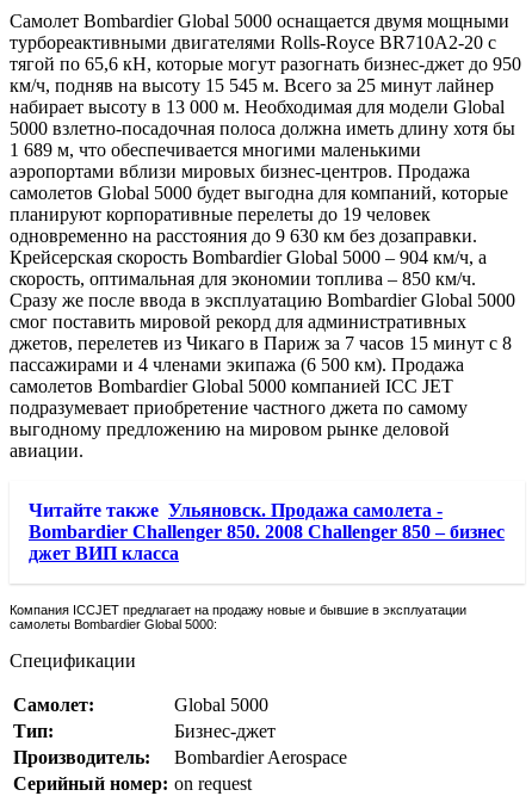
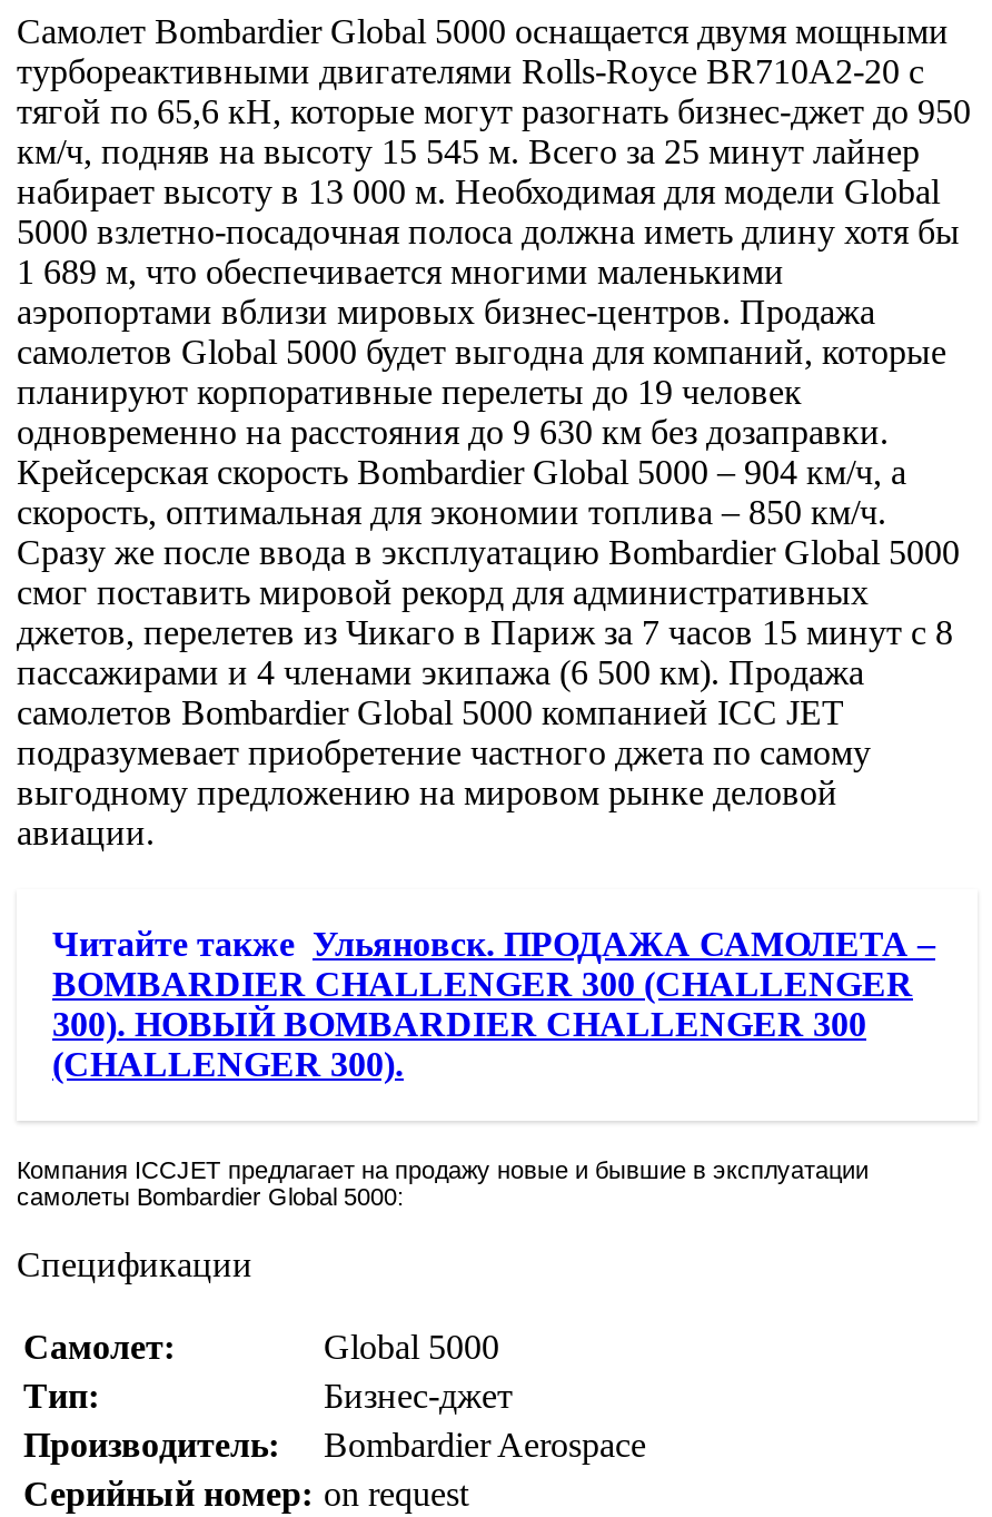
- Читайте также Ульяновск. Продажа самолета -
- Bombardier Challenger 850. 2008 Challenger 850 – бизнес
- джет ВИП класса
+ Читайте также Ульяновск. ПРОДАЖА САМОЛЕТА –
+ BOMBARDIER CHALLENGER 300 (CHALLENGER
+ 300). НОВЫЙ BOMBARDIER CHALLENGER 300
+ (CHALLENGER 300).
